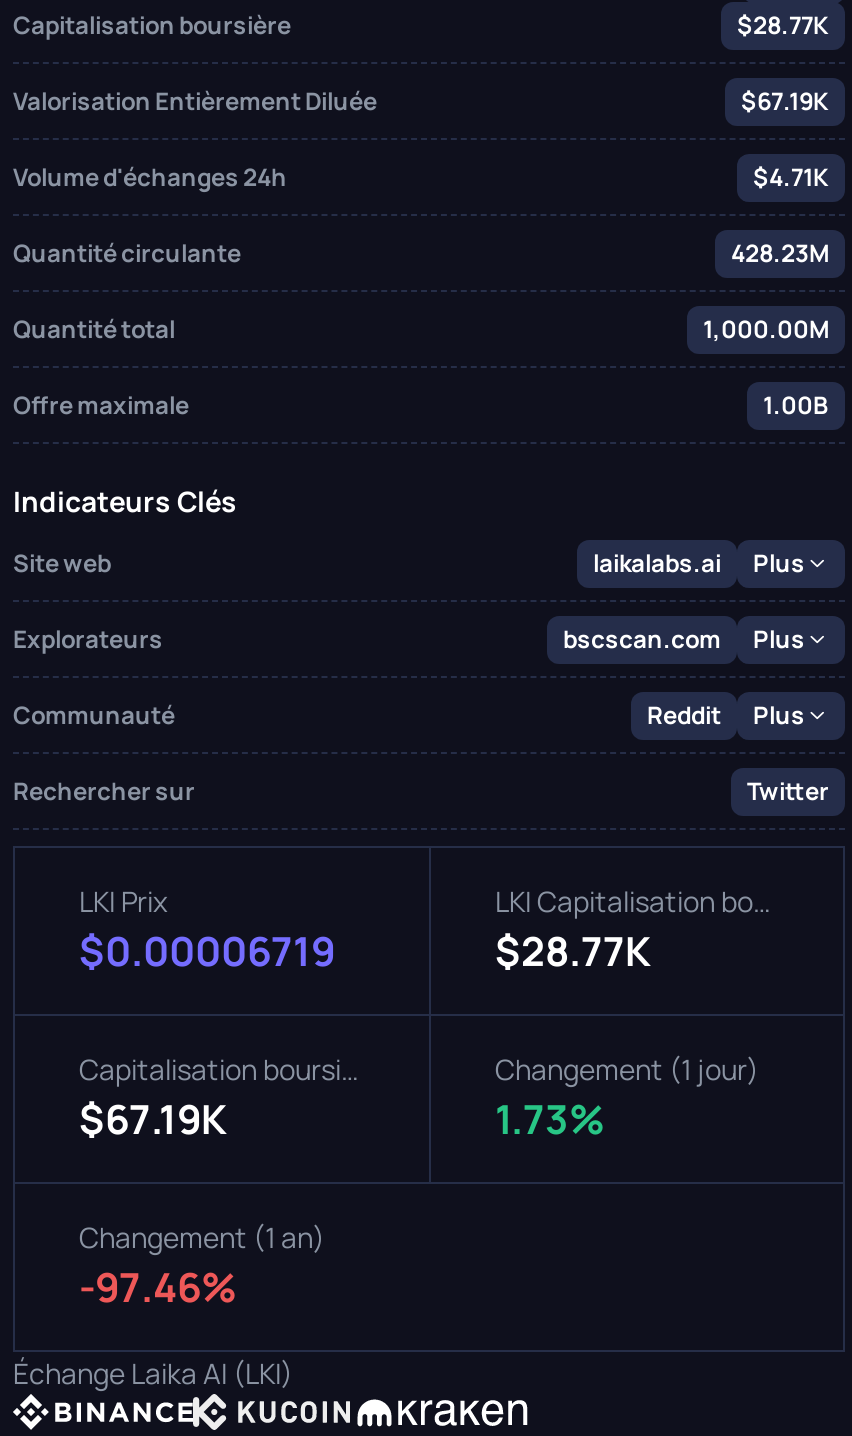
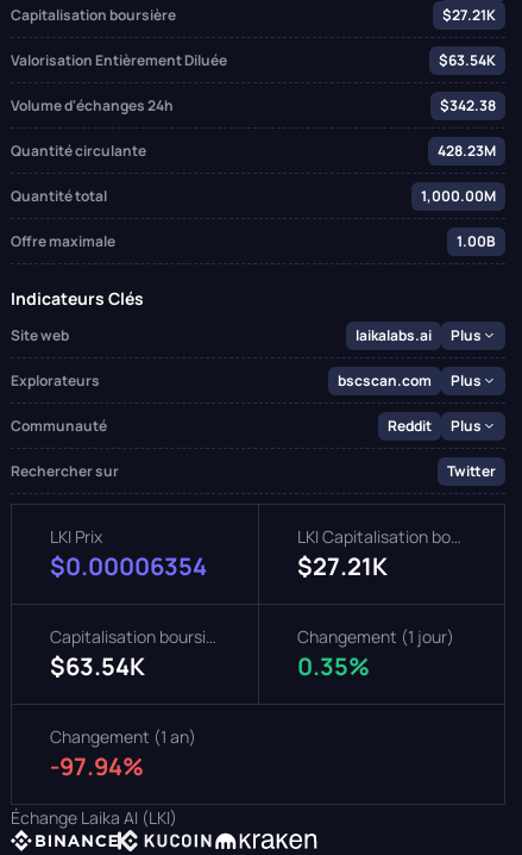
- $28.77K
+ $27.21K

- $67.19K
+ $63.54K

- $4.71K
+ $342.38

- $0.00006719
+ $0.00006354

- $28.77K
+ $27.21K

- $67.19K
+ $63.54K

- 1.73%
+ 0.35%

- -97.46%
+ -97.94%
